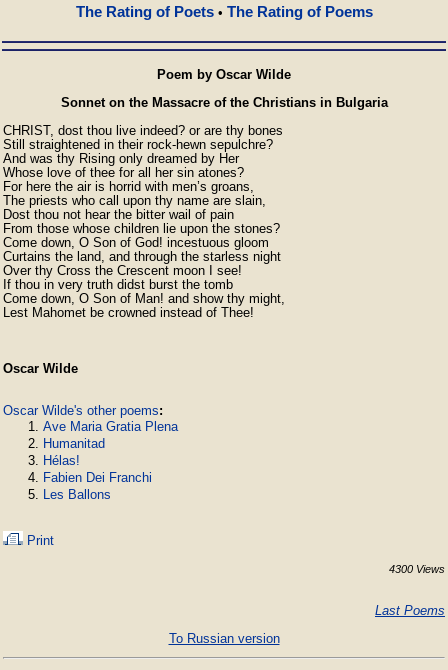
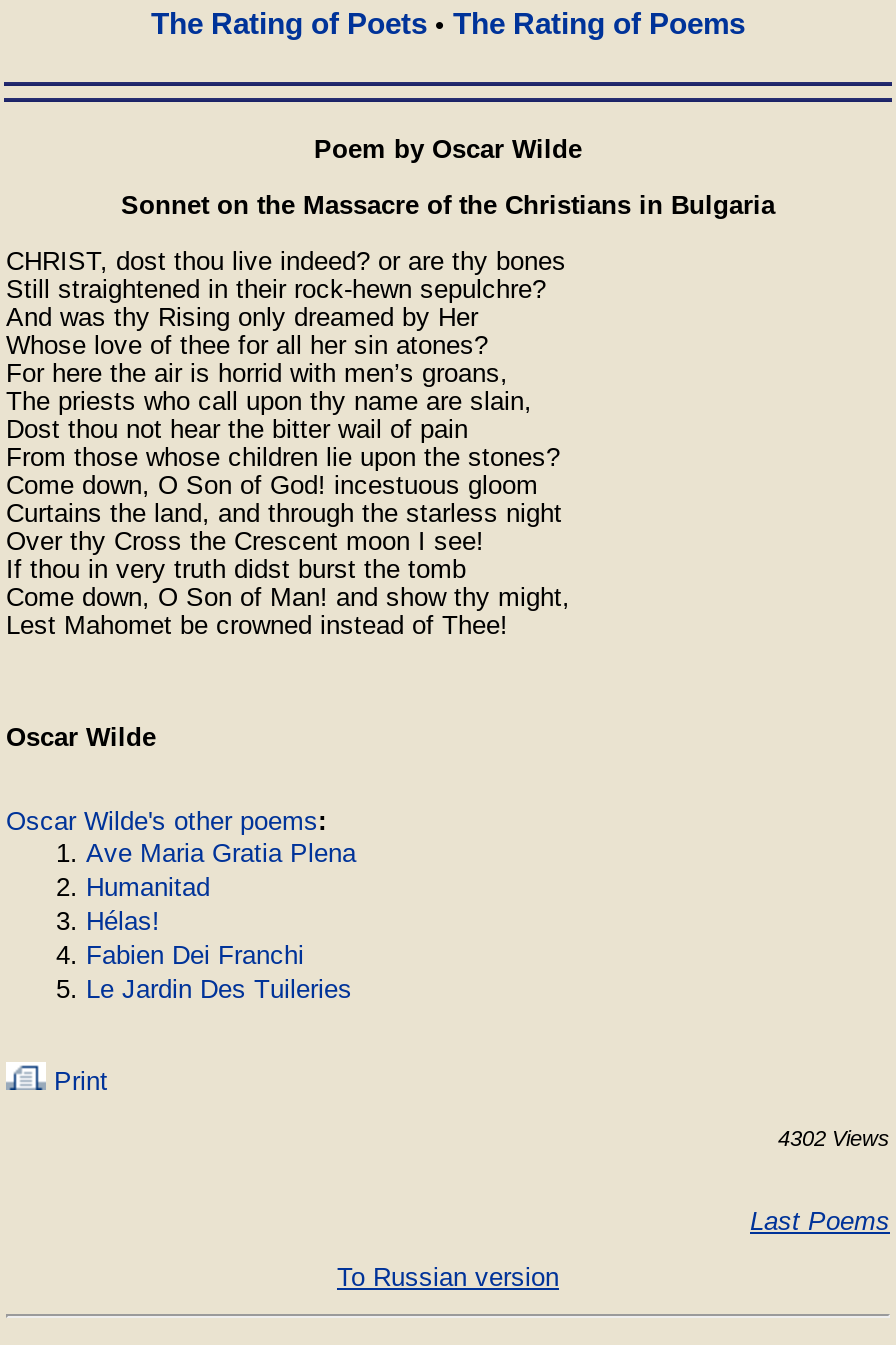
- Les Ballons
+ Le Jardin Des Tuileries

- 4300 Views
+ 4302 Views
